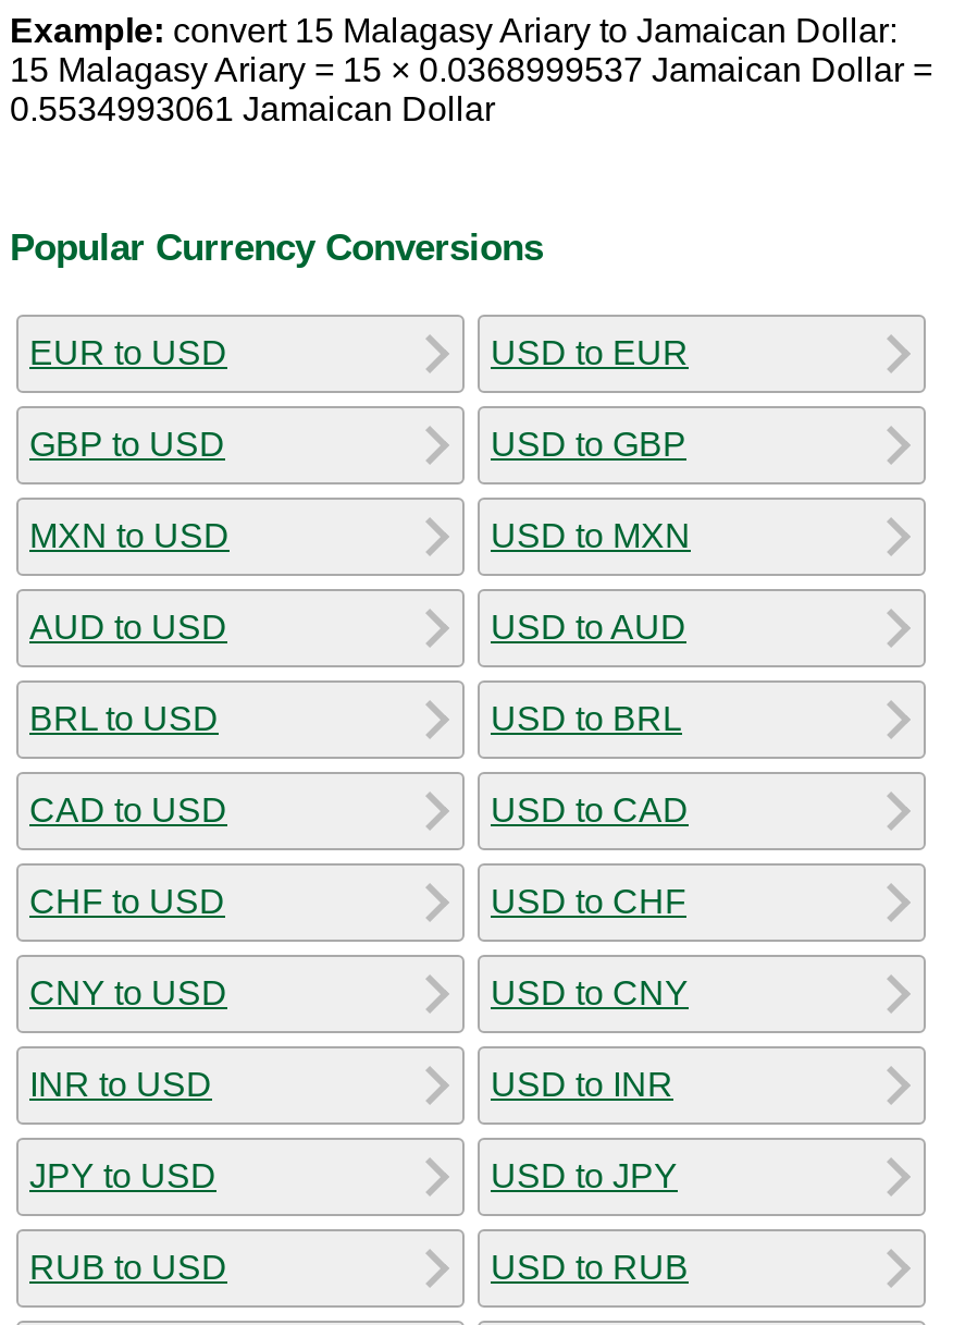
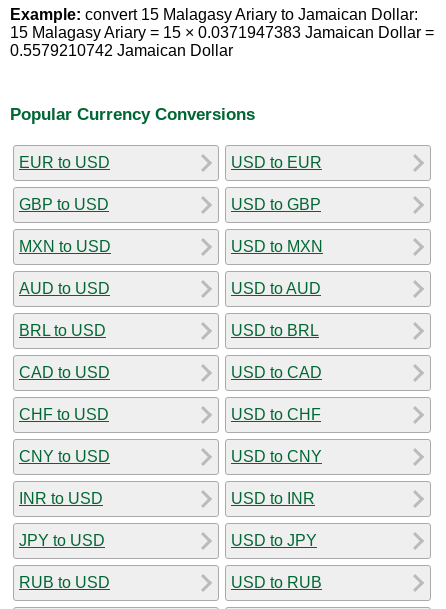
- 15 Malagasy Ariary = 15 × 0.0368999537 Jamaican Dollar =
+ 15 Malagasy Ariary = 15 × 0.0371947383 Jamaican Dollar =

- 0.5534993061 Jamaican Dollar
+ 0.5579210742 Jamaican Dollar
